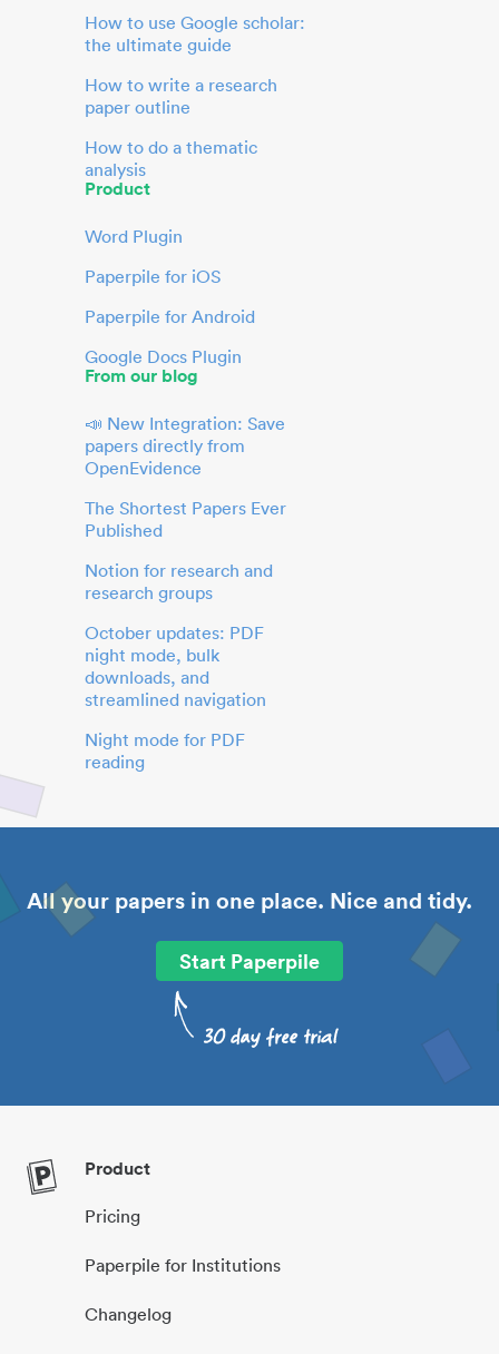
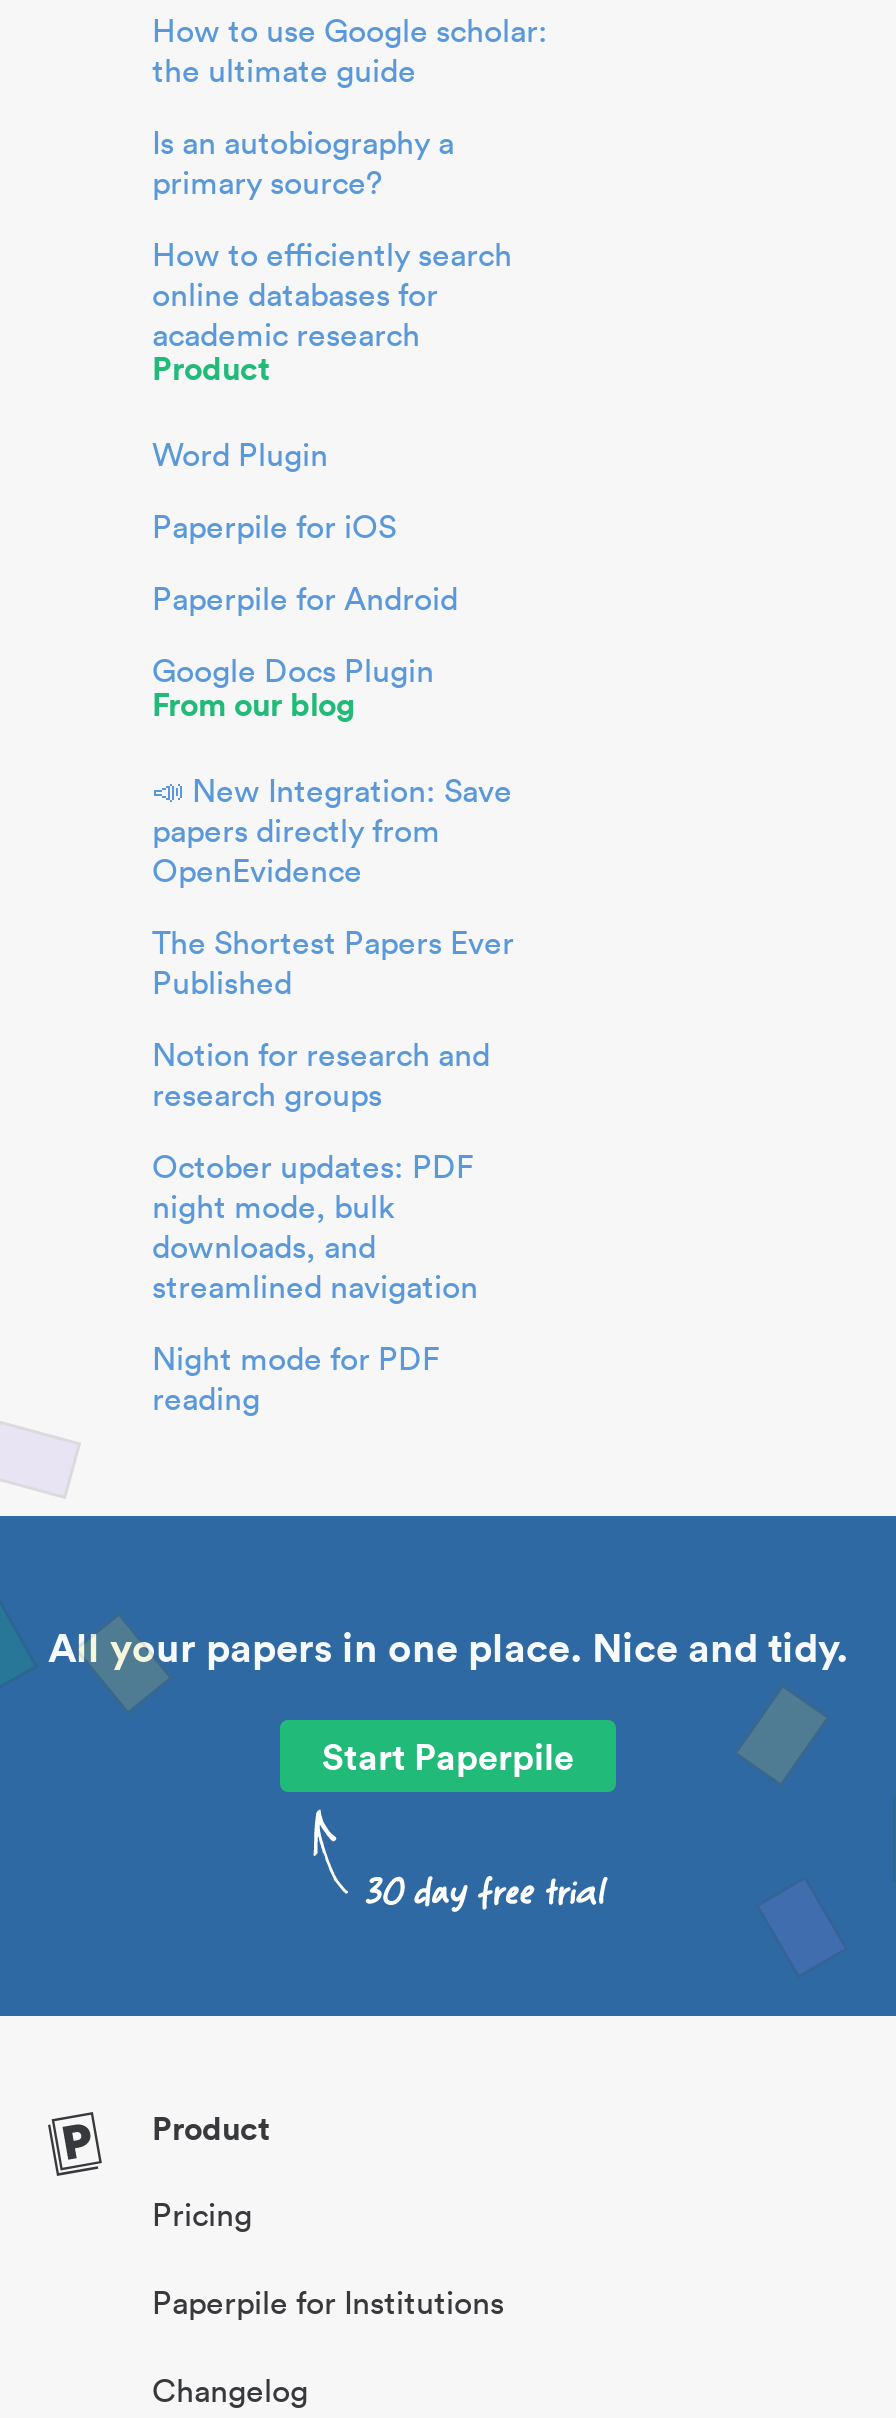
- How to write a research
- paper outline
+ Is an autobiography a
+ primary source?

- How to do a thematic
- analysis
+ How to efficiently search
+ online databases for
+ academic research
